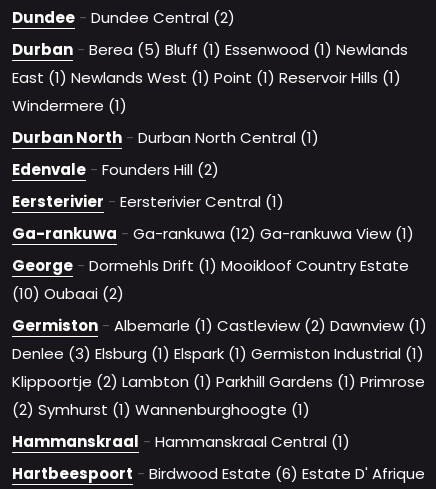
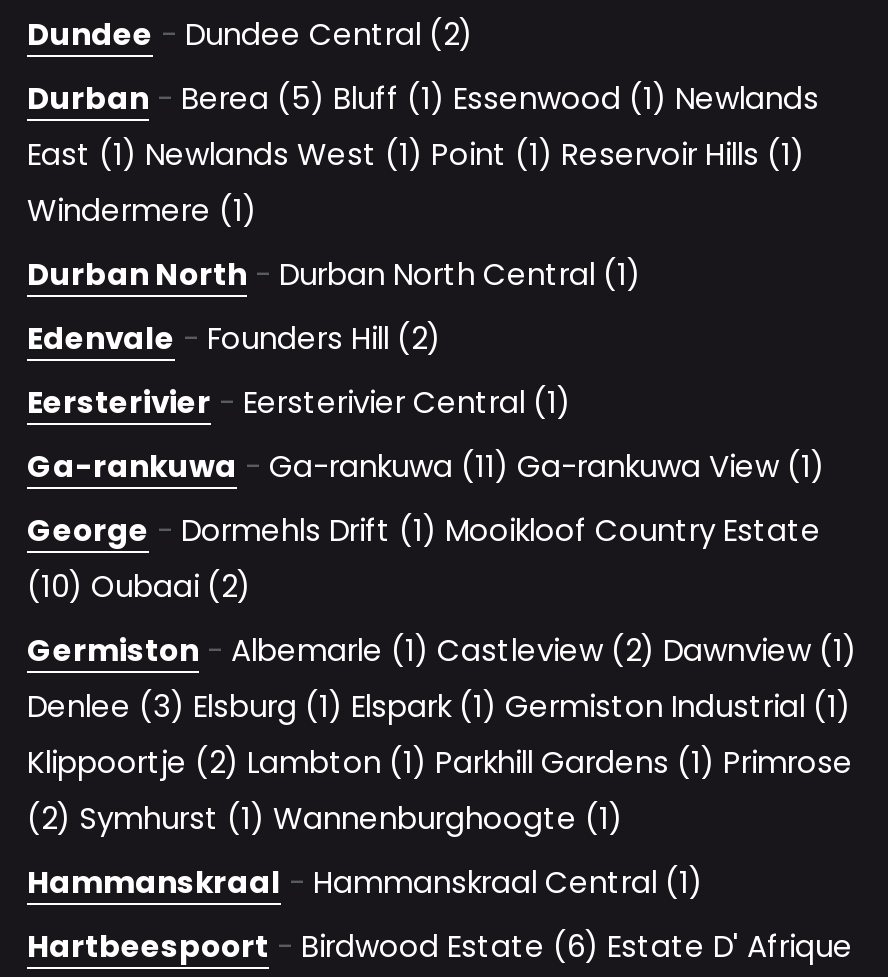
- Ga-rankuwa - Ga-rankuwa (12) Ga-rankuwa View (1)
+ Ga-rankuwa - Ga-rankuwa (11) Ga-rankuwa View (1)
